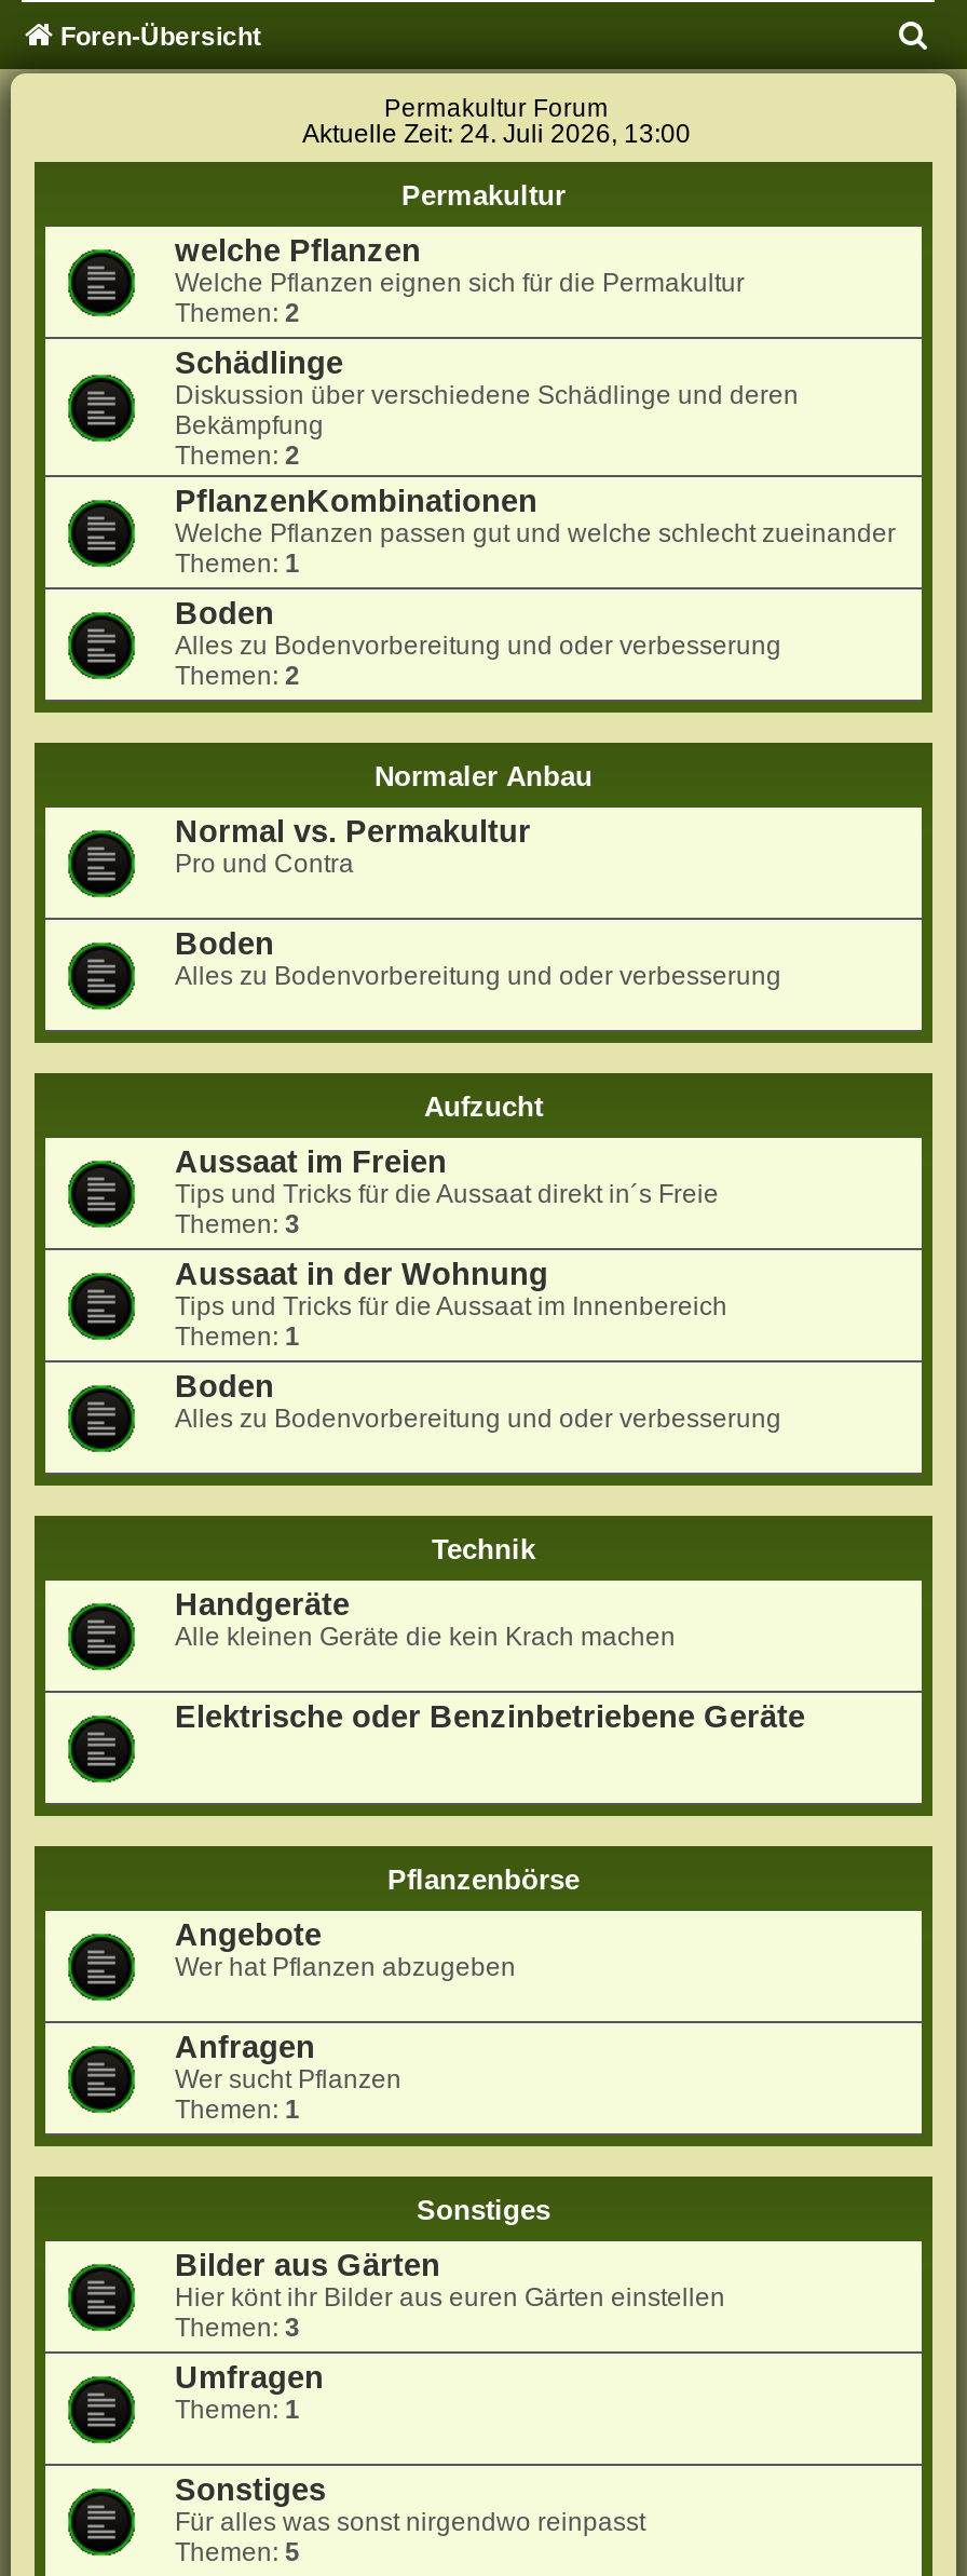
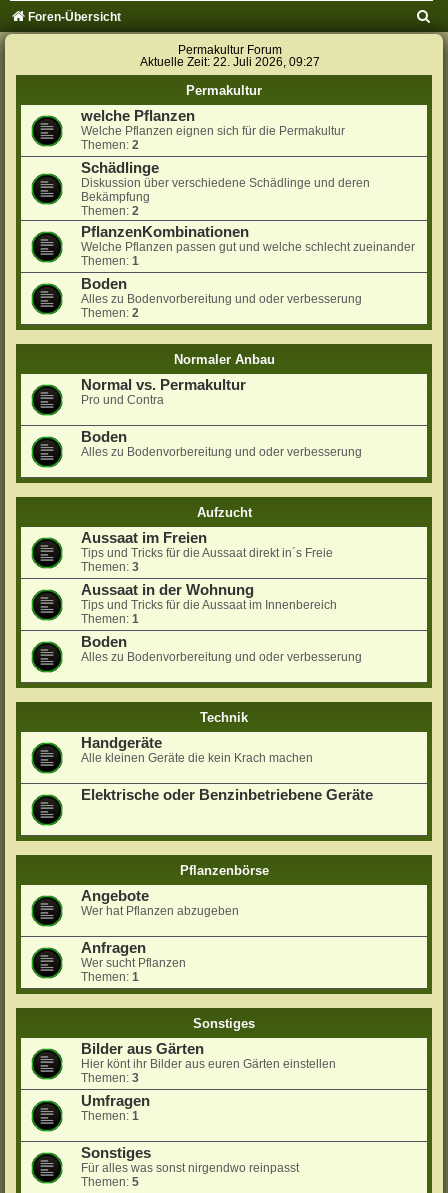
- Aktuelle Zeit: 24. Juli 2026, 13:00
+ Aktuelle Zeit: 22. Juli 2026, 09:27
